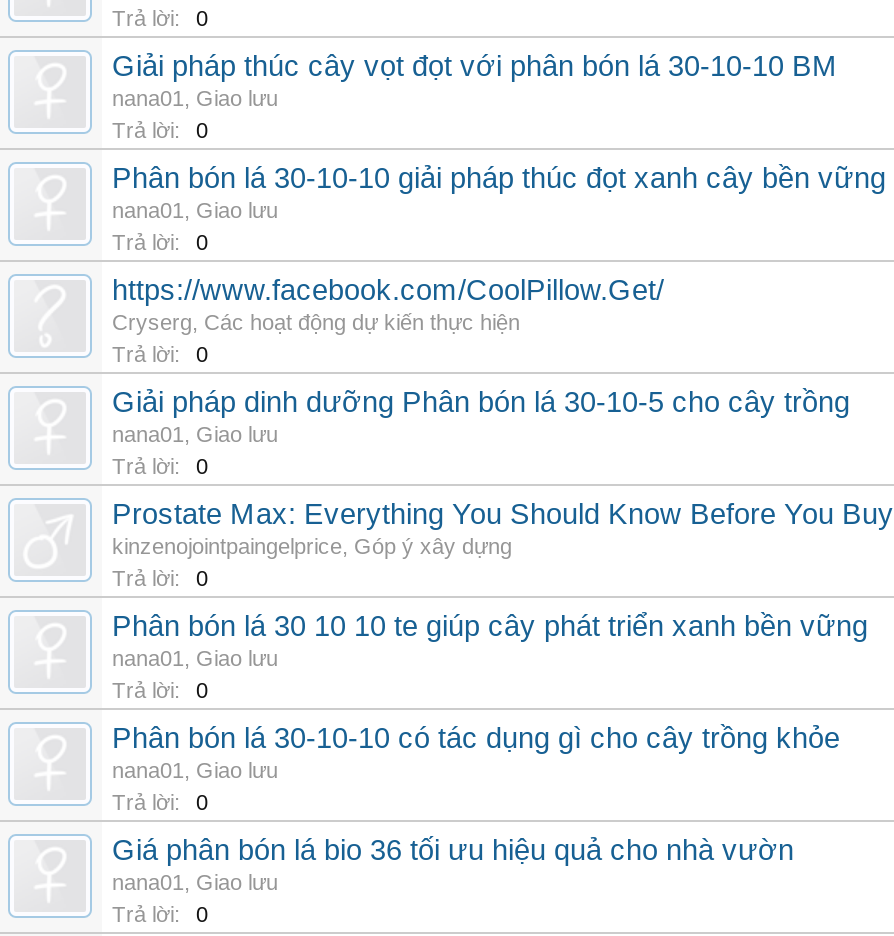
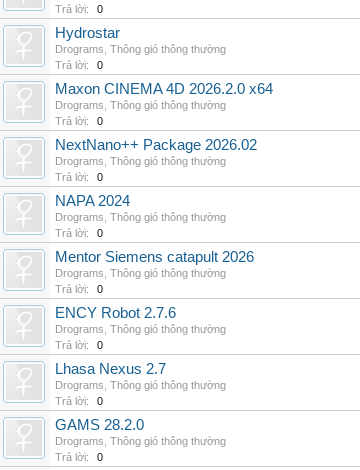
- Giải pháp thúc cây vọt đọt với phân bón lá 30-10-10 BM
- nana01, Giao lưu
+ Hydrostar
+ Drograms, Thông gió thông thường

- Phân bón lá 30-10-10 giải pháp thúc đọt xanh cây bền vững
- nana01, Giao lưu
+ Maxon CINEMA 4D 2026.2.0 x64
+ Drograms, Thông gió thông thường

- https://www.facebook.com/CoolPillow.Get/
- Cryserg, Các hoạt động dự kiến thực hiện
+ NextNano++ Package 2026.02
+ Drograms, Thông gió thông thường

- Giải pháp dinh dưỡng Phân bón lá 30-10-5 cho cây trồng
- nana01, Giao lưu
+ NAPA 2024
+ Drograms, Thông gió thông thường

- Prostate Max: Everything You Should Know Before You Buy
- kinzenojointpaingelprice, Góp ý xây dựng
+ Mentor Siemens catapult 2026
+ Drograms, Thông gió thông thường

- Phân bón lá 30 10 10 te giúp cây phát triển xanh bền vững
- nana01, Giao lưu
+ ENCY Robot 2.7.6
+ Drograms, Thông gió thông thường

- Phân bón lá 30-10-10 có tác dụng gì cho cây trồng khỏe
- nana01, Giao lưu
+ Lhasa Nexus 2.7
+ Drograms, Thông gió thông thường

- Giá phân bón lá bio 36 tối ưu hiệu quả cho nhà vườn
- nana01, Giao lưu
+ GAMS 28.2.0
+ Drograms, Thông gió thông thường
